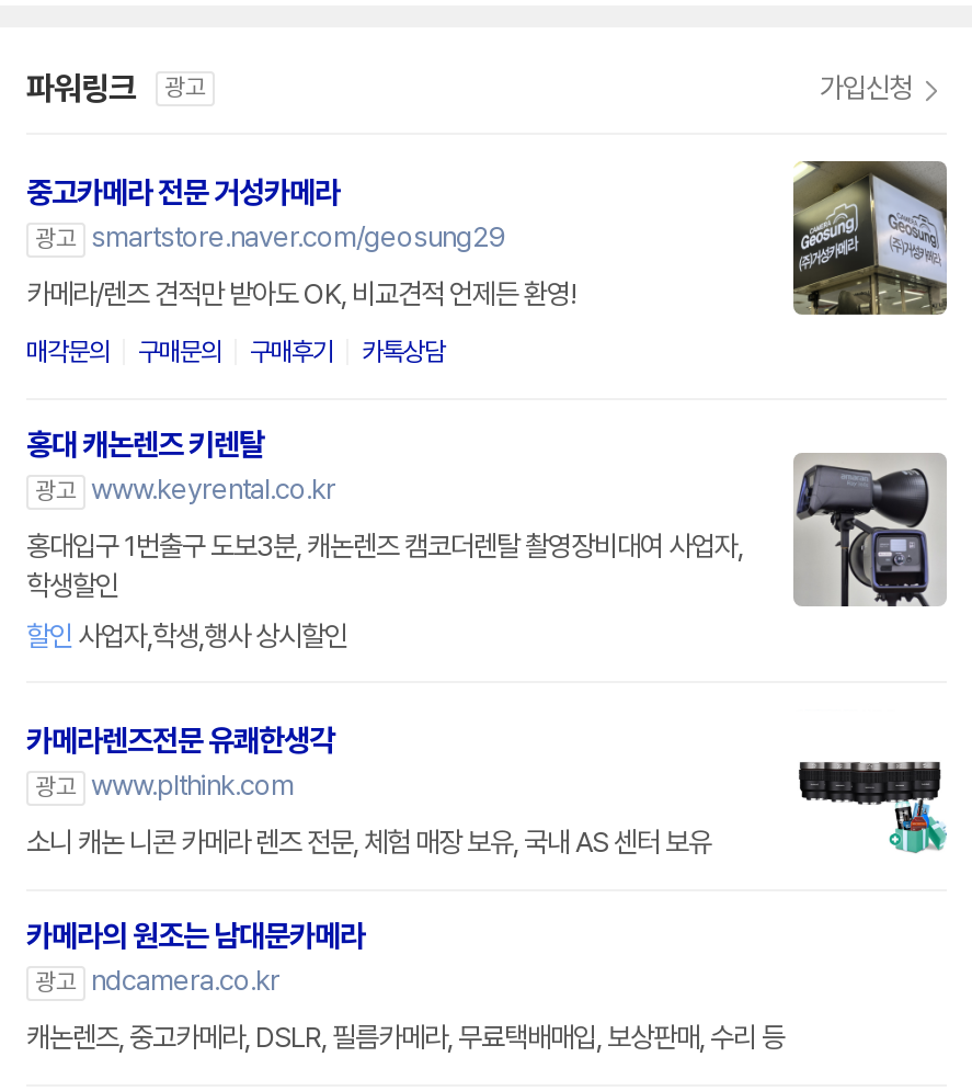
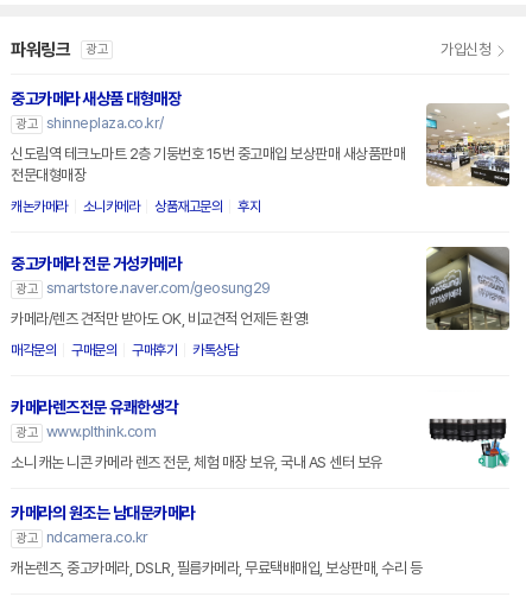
+ [image]
+ 중고카메라 새상품 대형매장
+ 광고 shinneplaza.co.kr/
+ 신도림역 테크노마트 2층 기둥번호 15번 중고매입 보상판매 새상품판매
+ 전문대형매장
+ 캐논카메라
+ 소니카메라
+ 상품재고문의
+ 후지

moved down: 중고카메라 전문 거성카메라 | 광고 smartstore.naver.com/geosung29 | 카메라/렌즈 견적만 받아도 OK, 비교견적 언제든 환영! | 매각문의 | 구매문의 | 구매후기 | 카톡상담

- [image]
- 홍대 캐논렌즈 키렌탈
- 광고 www.keyrental.co.kr
- 홍대입구 1번출구 도보3분, 캐논렌즈 캠코더렌탈 촬영장비대여 사업자,
- 학생할인
- 할인 사업자,학생,행사 상시할인
